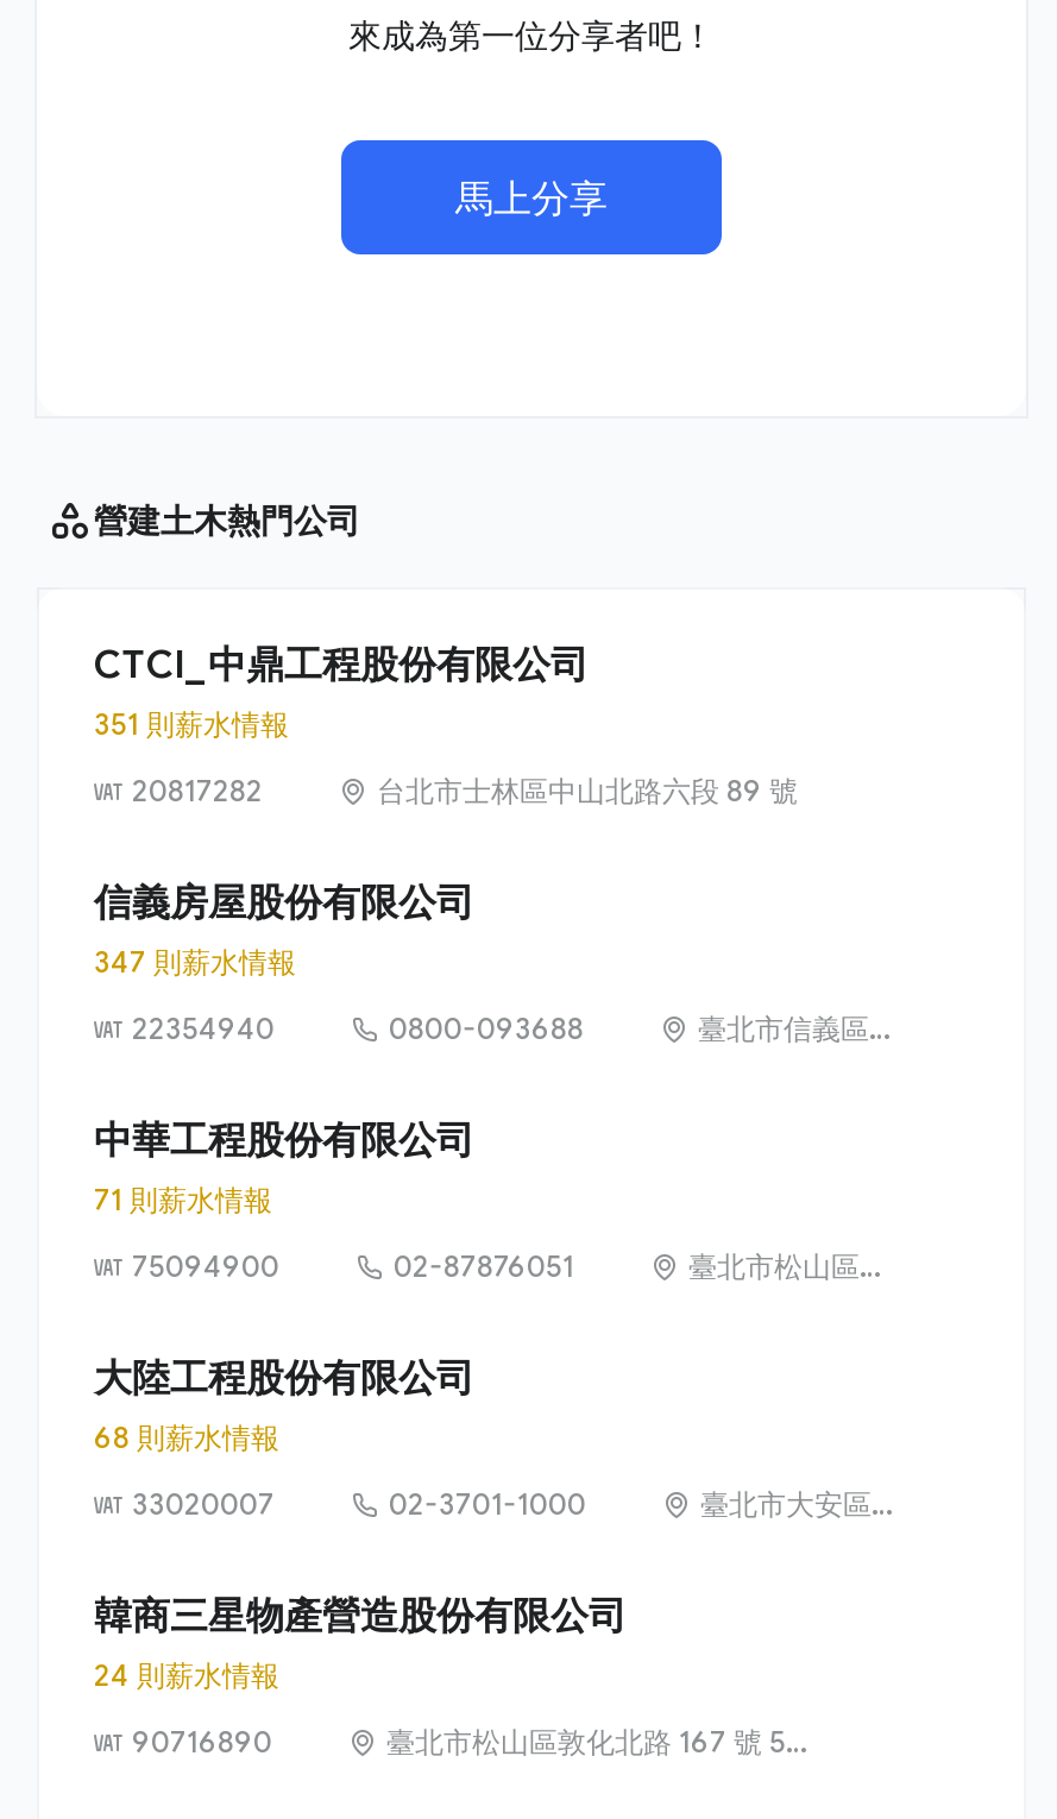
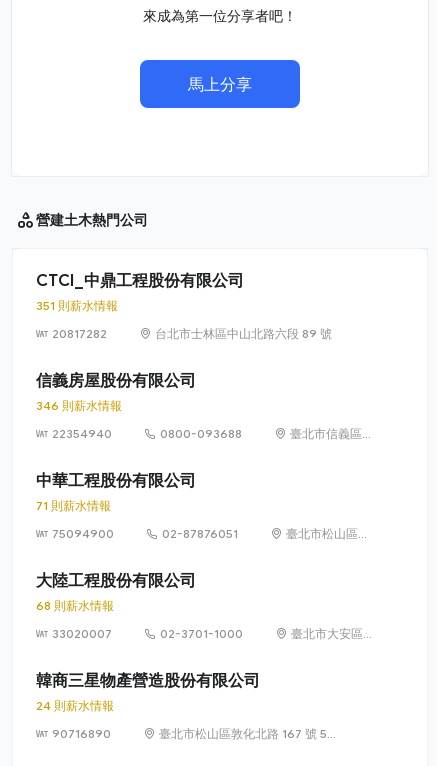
- 347 則薪水情報
+ 346 則薪水情報
